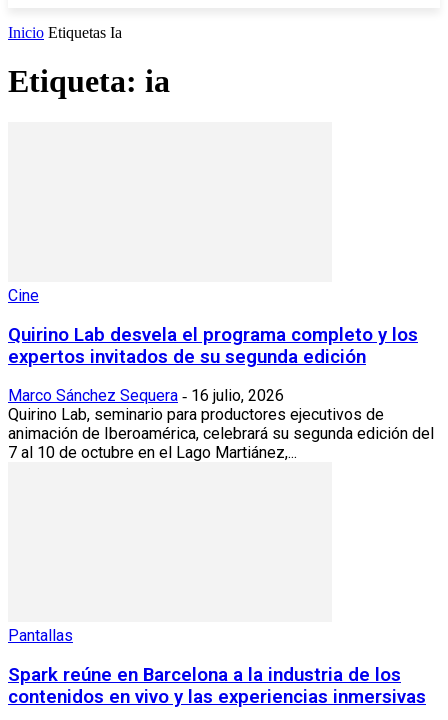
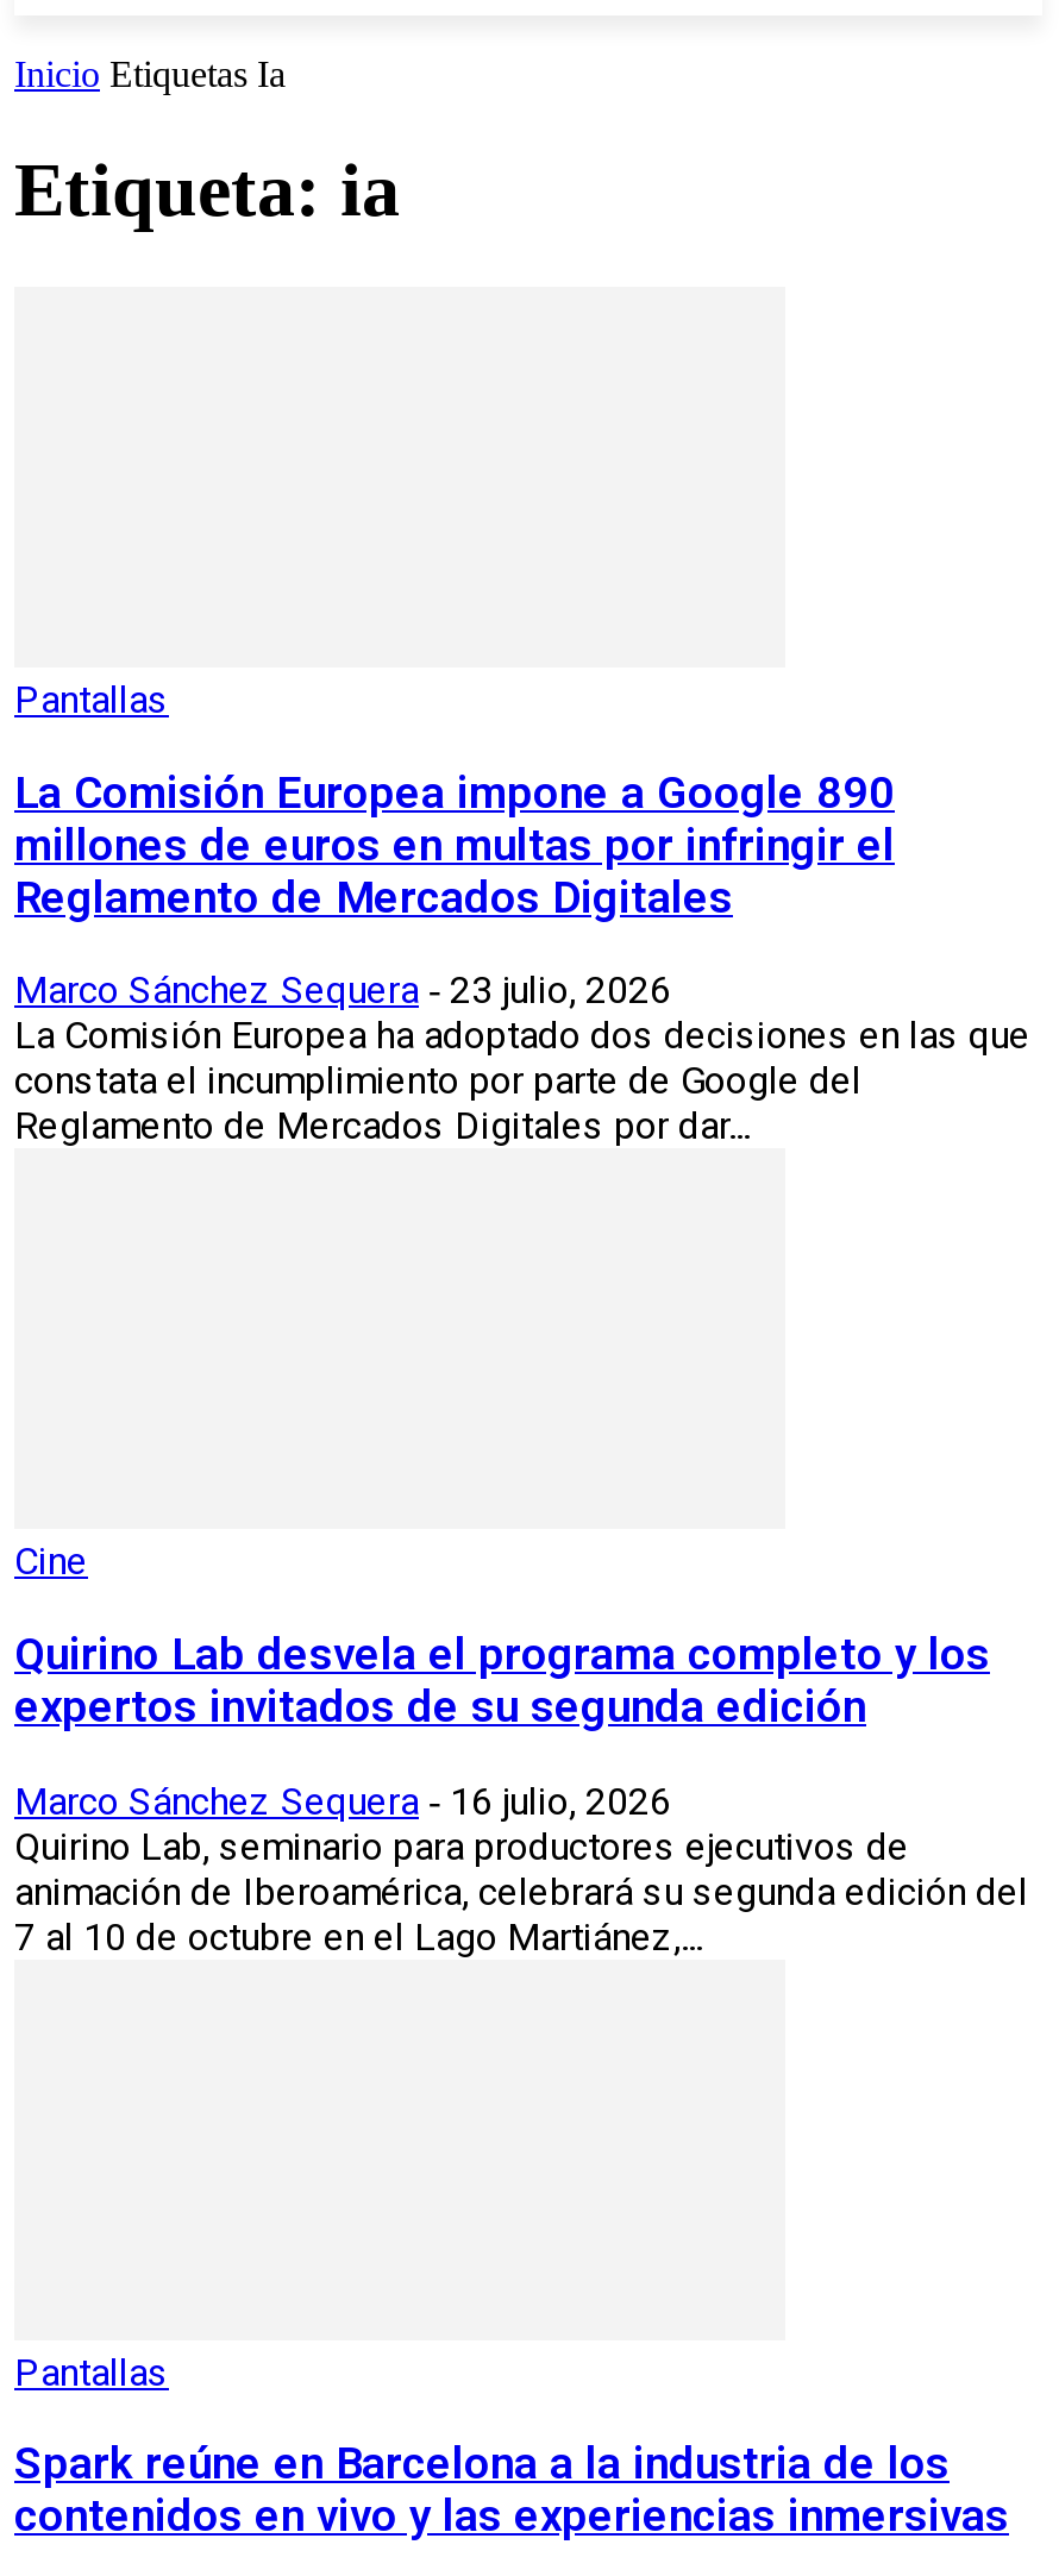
+ Pantallas
+ La Comisión Europea impone a Google 890
+ millones de euros en multas por infringir el
+ Reglamento de Mercados Digitales
+ Marco Sánchez Sequera - 23 julio, 2026
+ La Comisión Europea ha adoptado dos decisiones en las que
+ constata el incumplimiento por parte de Google del
+ Reglamento de Mercados Digitales por dar...
